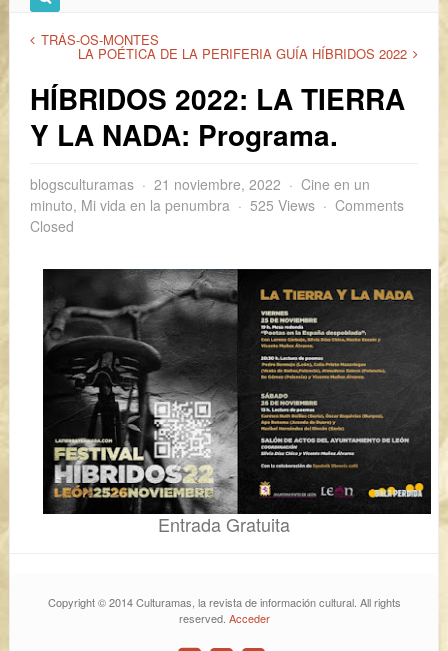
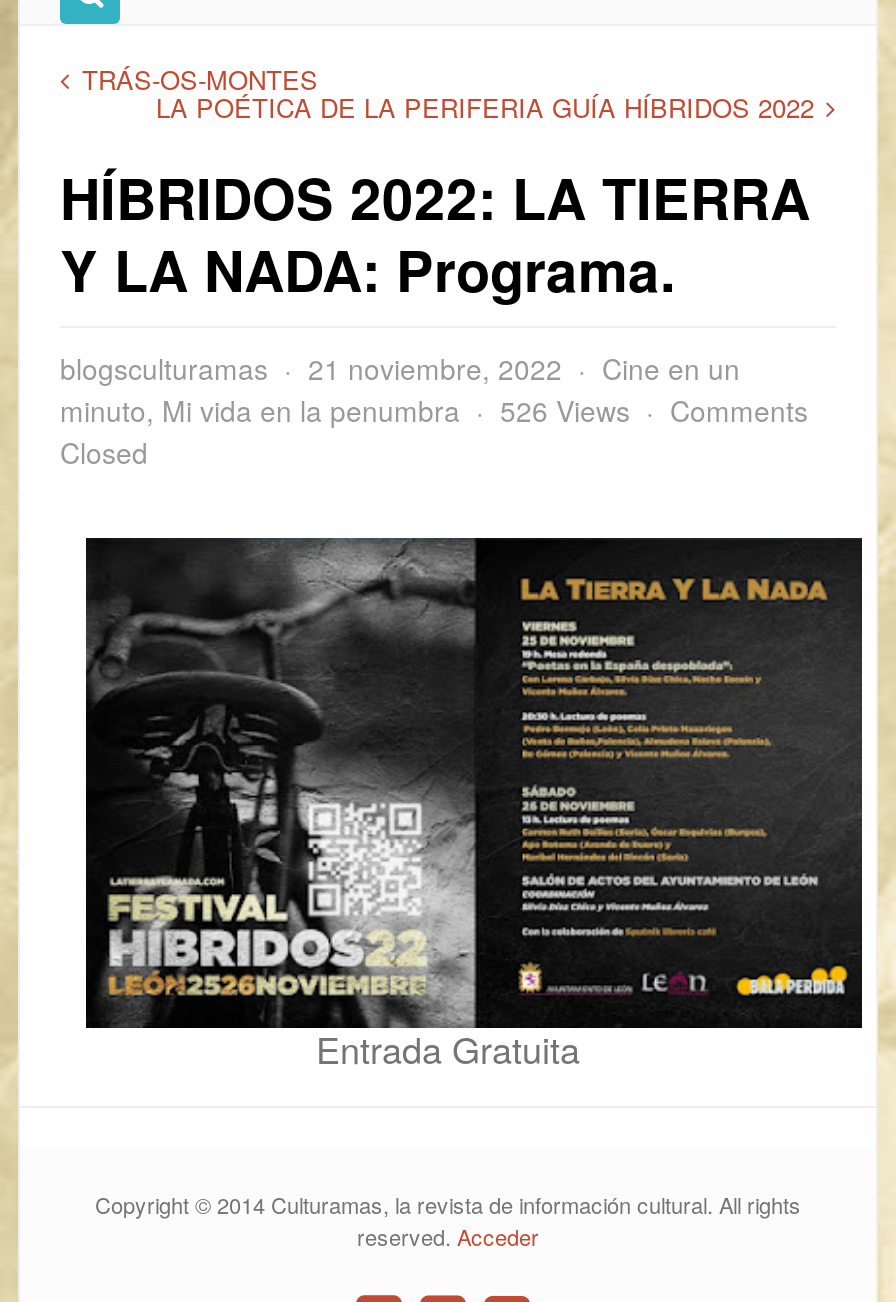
- minuto, Mi vida en la penumbra 525 Views Comments
+ minuto, Mi vida en la penumbra 526 Views Comments
